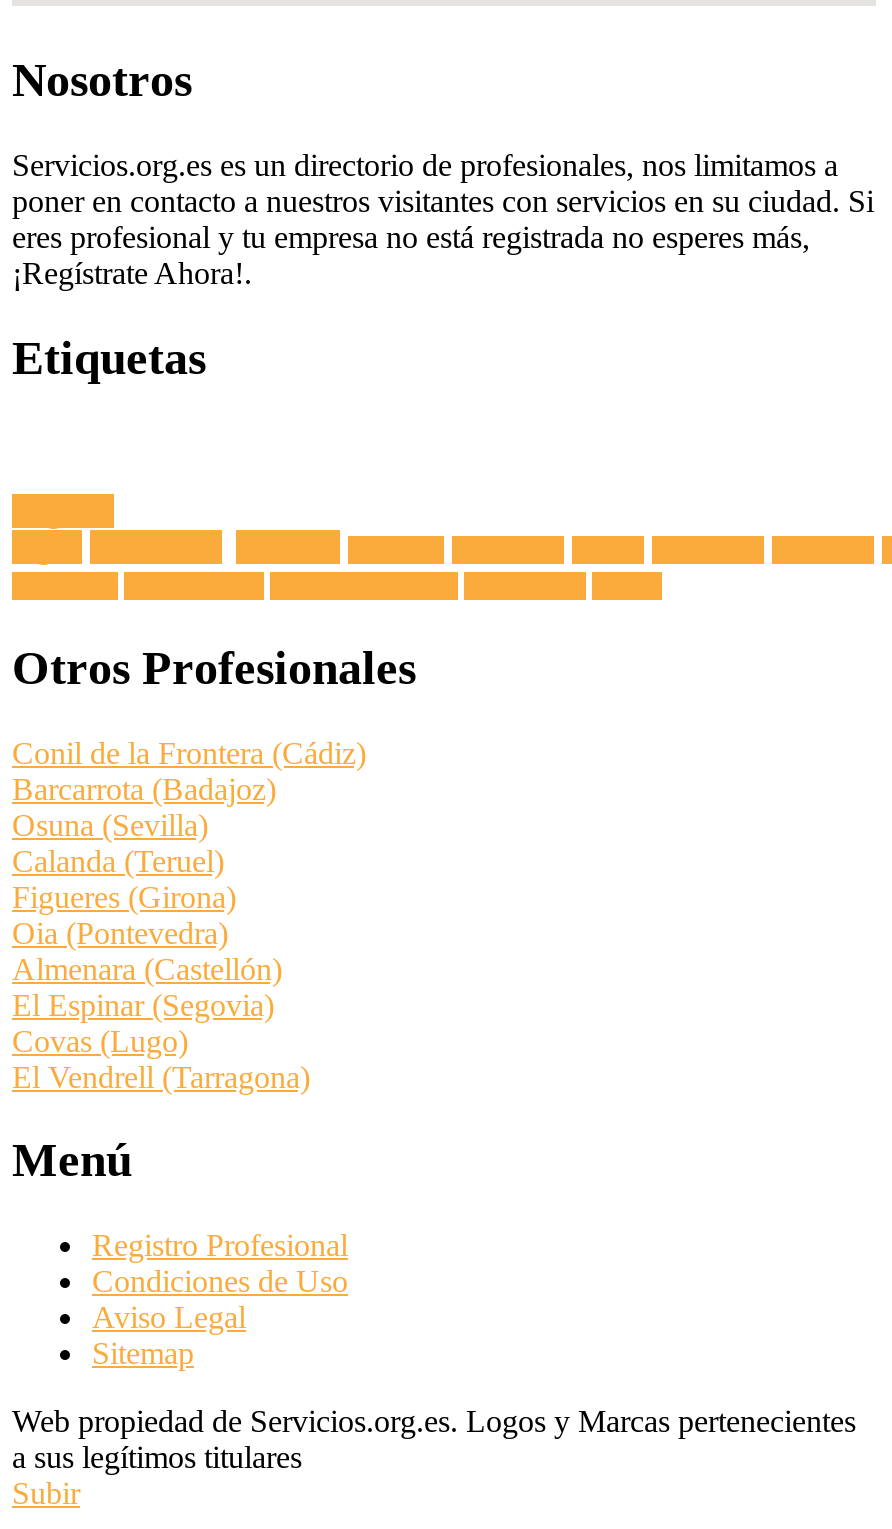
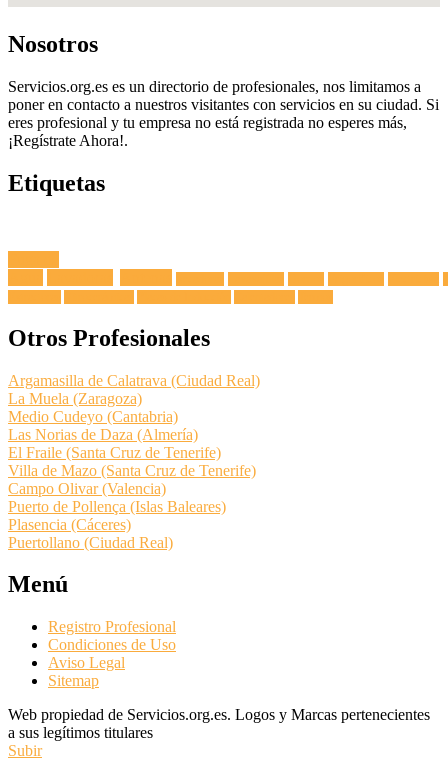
- Conil de la Frontera (Cádiz)
- Barcarrota (Badajoz)
- Osuna (Sevilla)
- Calanda (Teruel)
- Figueres (Girona)
- Oia (Pontevedra)
- Almenara (Castellón)
- El Espinar (Segovia)
- Covas (Lugo)
- El Vendrell (Tarragona)
+ Argamasilla de Calatrava (Ciudad Real)
+ La Muela (Zaragoza)
+ Medio Cudeyo (Cantabria)
+ Las Norias de Daza (Almería)
+ El Fraile (Santa Cruz de Tenerife)
+ Villa de Mazo (Santa Cruz de Tenerife)
+ Campo Olivar (Valencia)
+ Puerto de Pollença (Islas Baleares)
+ Plasencia (Cáceres)
+ Puertollano (Ciudad Real)
